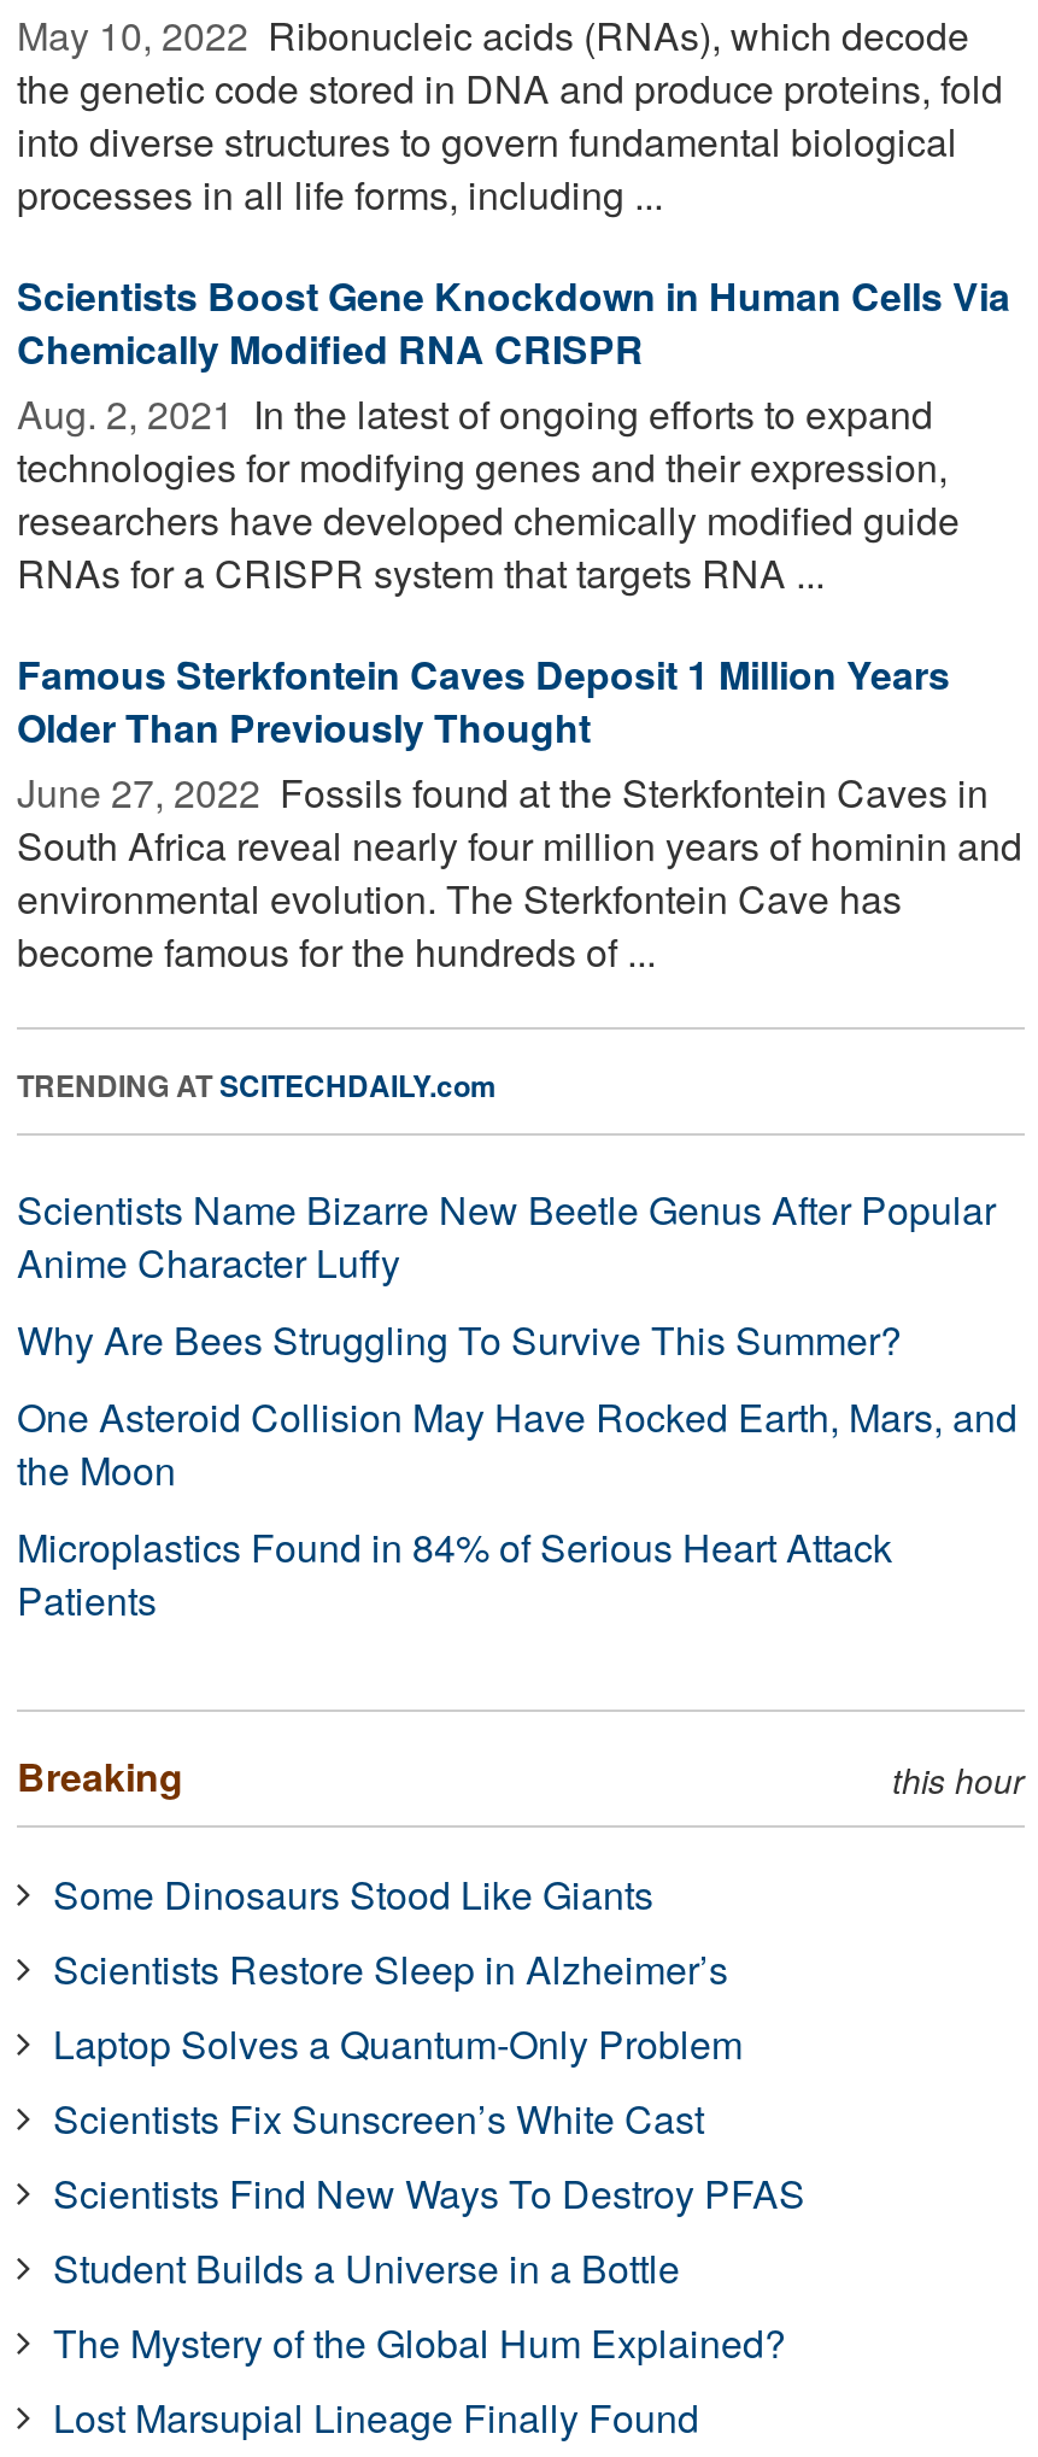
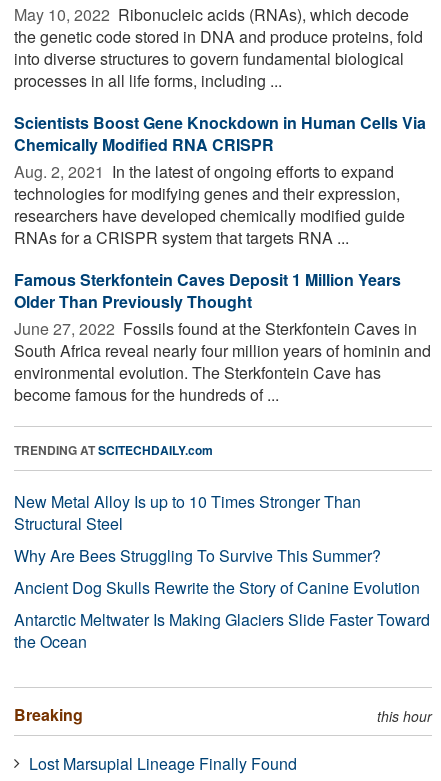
- Scientists Name Bizarre New Beetle Genus After Popular
- Anime Character Luffy
+ New Metal Alloy Is up to 10 Times Stronger Than
+ Structural Steel

- One Asteroid Collision May Have Rocked Earth, Mars, and
- the Moon
- Microplastics Found in 84% of Serious Heart Attack
- Patients
+ Ancient Dog Skulls Rewrite the Story of Canine Evolution
+ Antarctic Meltwater Is Making Glaciers Slide Faster Toward
+ the Ocean

- Some Dinosaurs Stood Like Giants
- Scientists Restore Sleep in Alzheimer’s
- Laptop Solves a Quantum-Only Problem
- Scientists Fix Sunscreen’s White Cast
- Scientists Find New Ways To Destroy PFAS
- Student Builds a Universe in a Bottle
- The Mystery of the Global Hum Explained?
